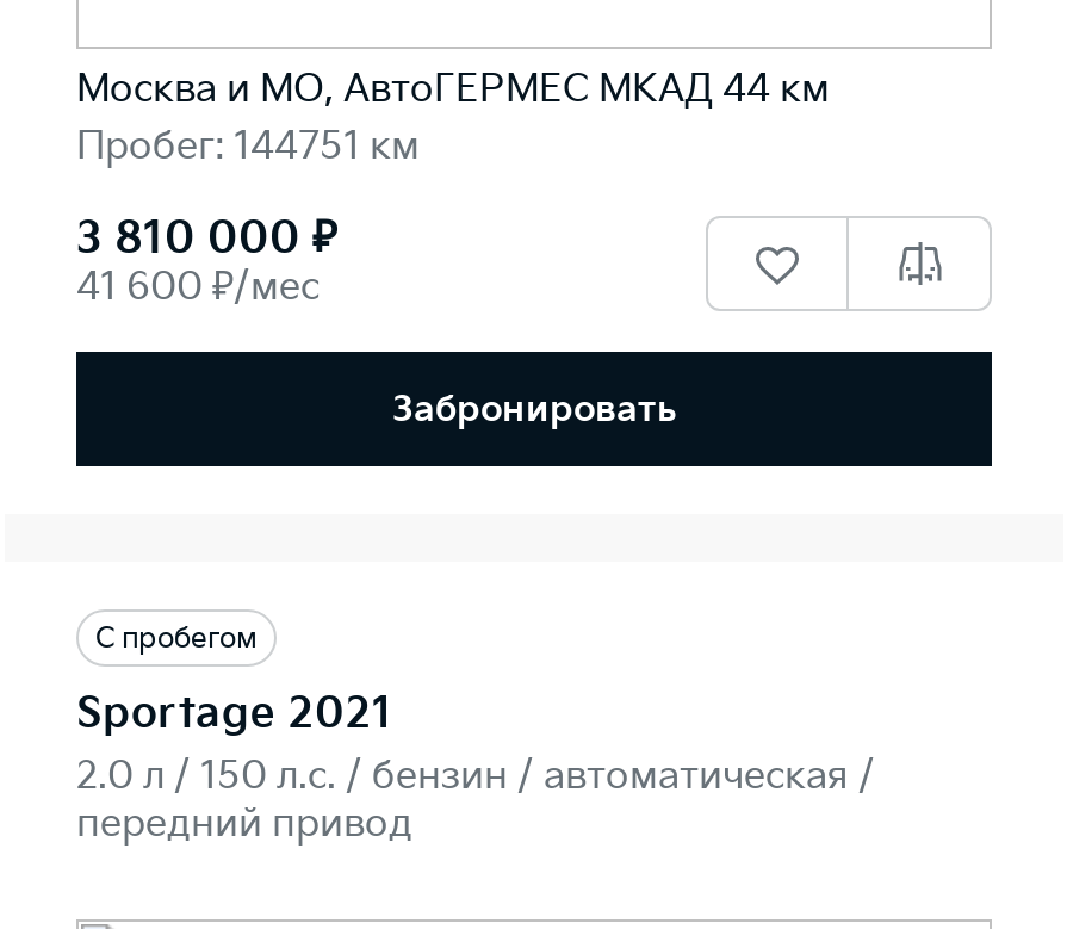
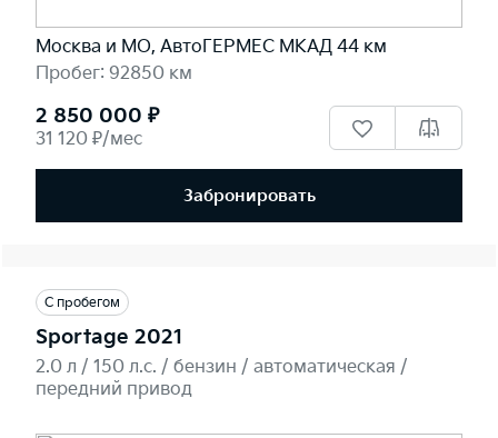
- Пробег: 144751 км
+ Пробег: 92850 км

- 3 810 000 ₽
+ 2 850 000 ₽

- 41 600 ₽/мес
+ 31 120 ₽/мес
